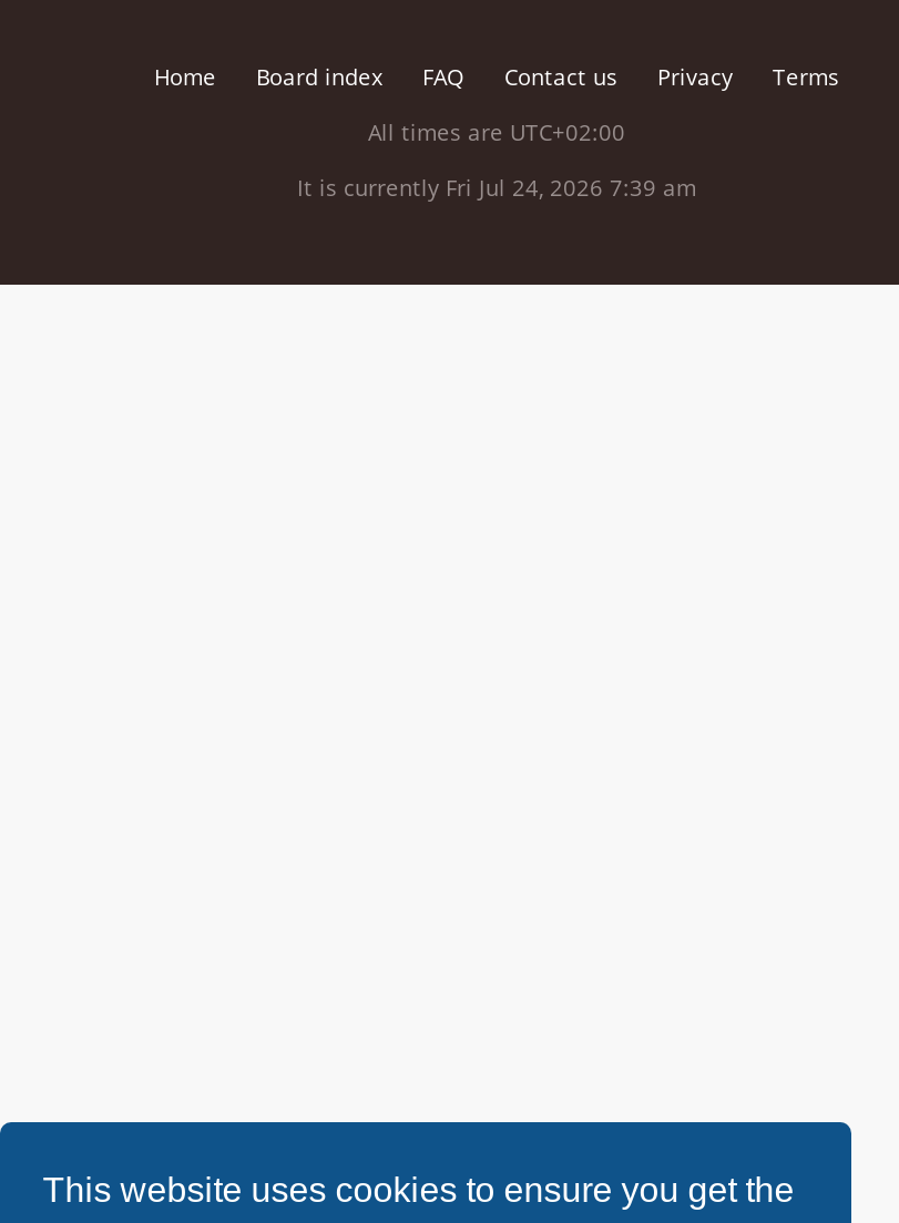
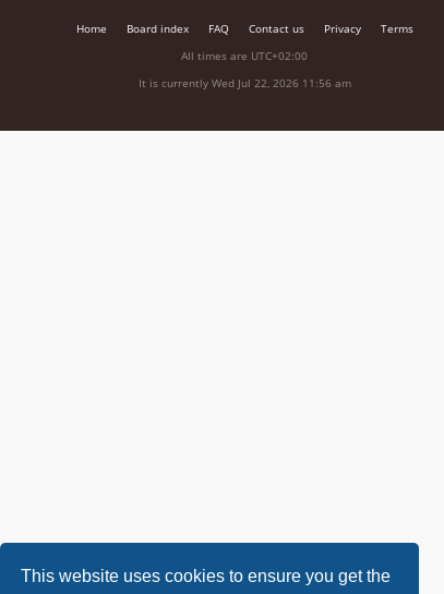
- It is currently Fri Jul 24, 2026 7:39 am
+ It is currently Wed Jul 22, 2026 11:56 am
